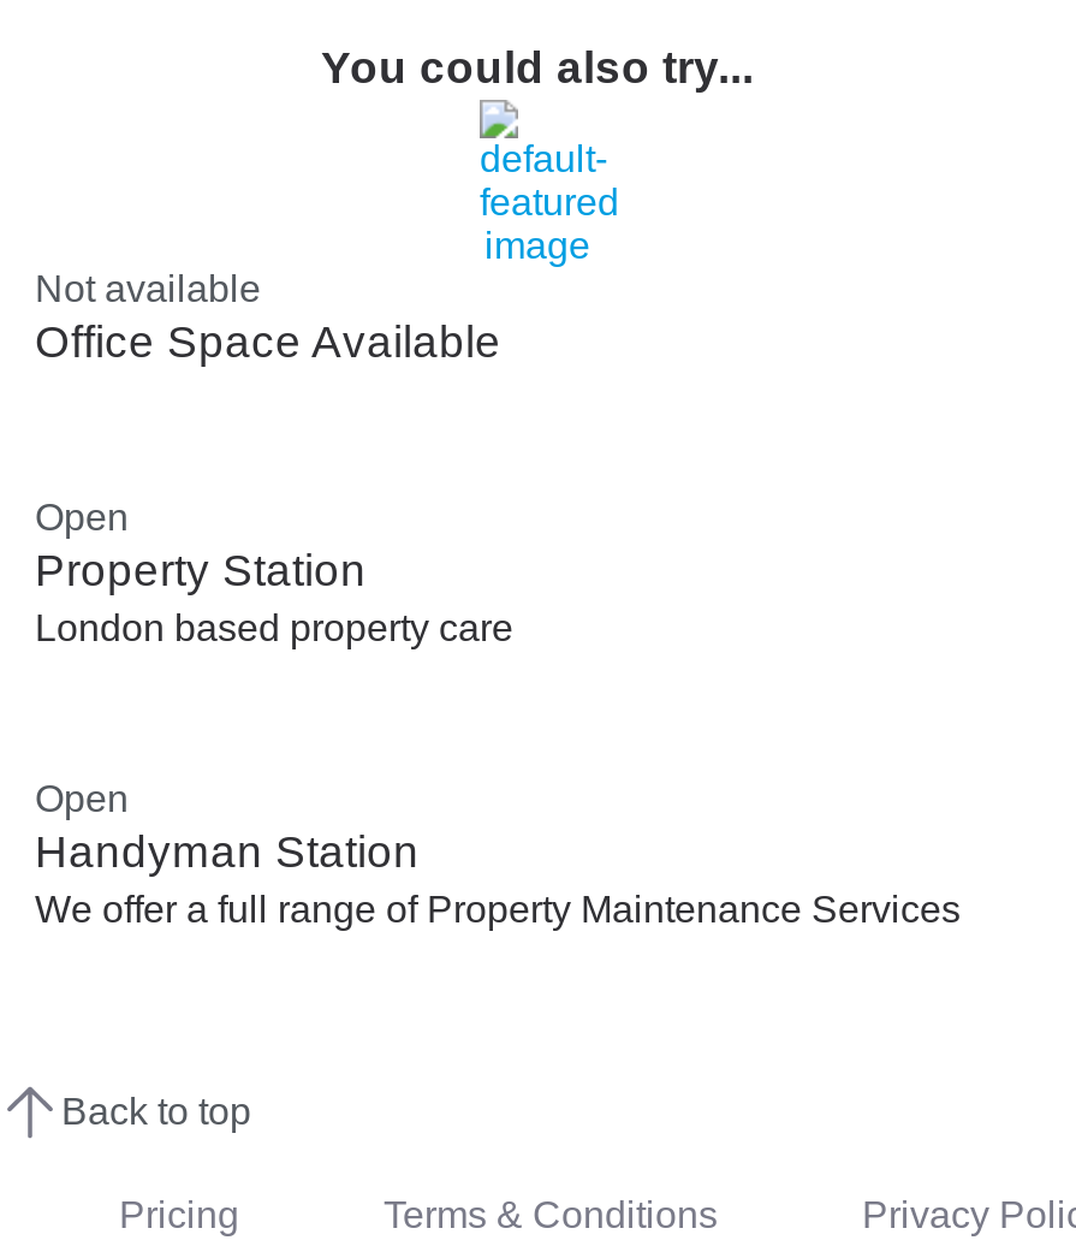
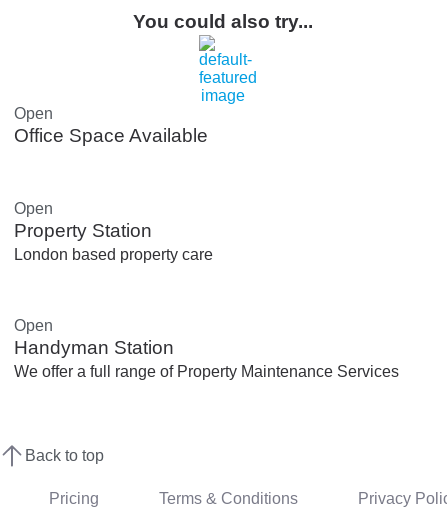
- Not available
+ Open
